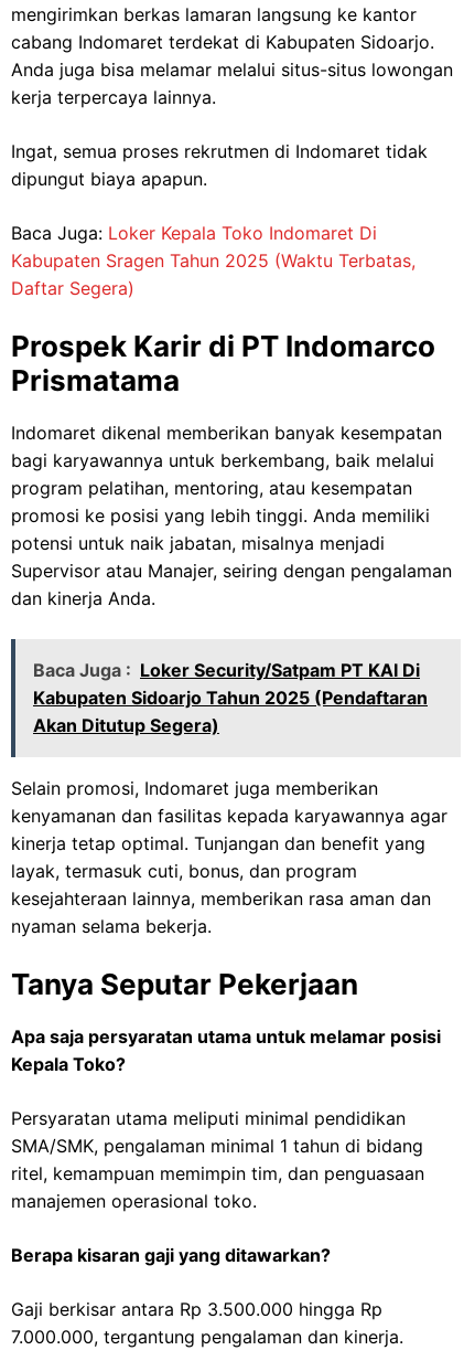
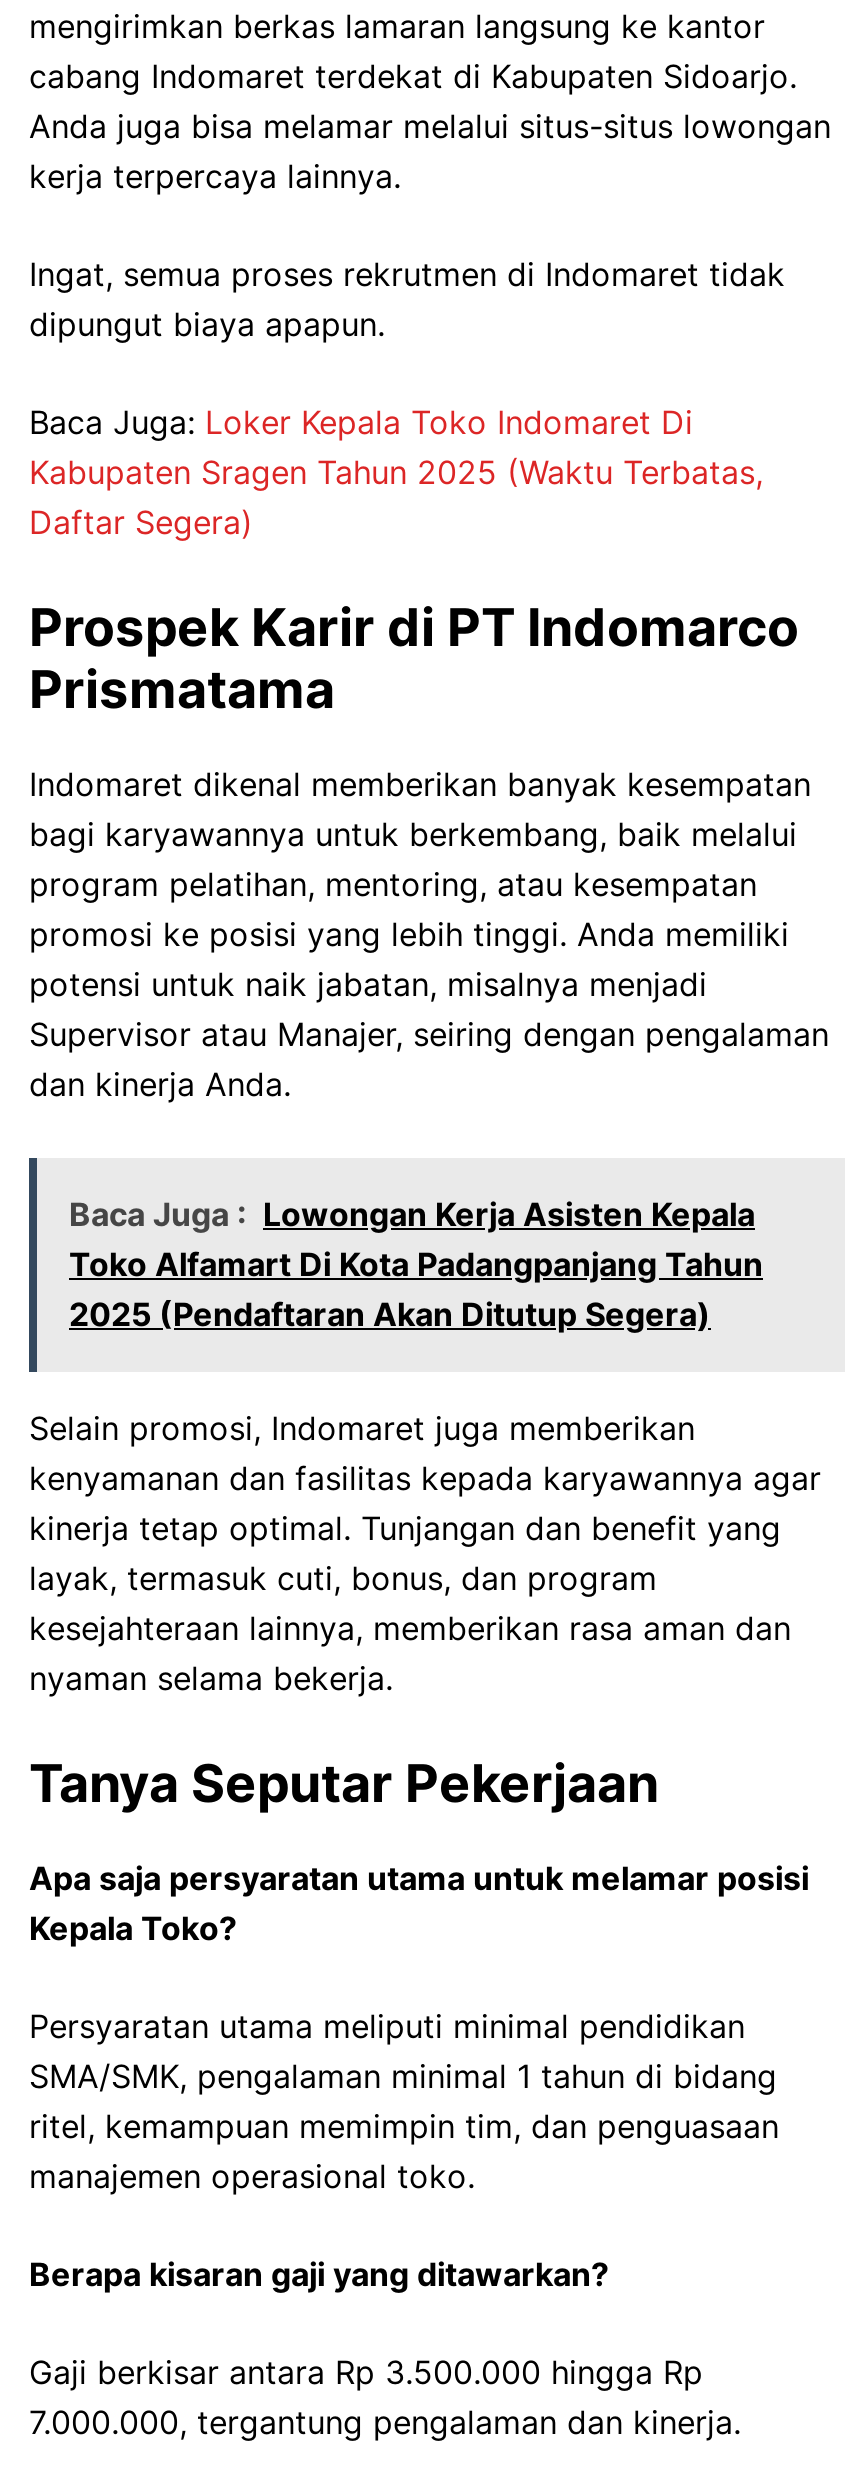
- Baca Juga : Loker Security/Satpam PT KAI Di
- Kabupaten Sidoarjo Tahun 2025 (Pendaftaran
- Akan Ditutup Segera)
+ Baca Juga : Lowongan Kerja Asisten Kepala
+ Toko Alfamart Di Kota Padangpanjang Tahun
+ 2025 (Pendaftaran Akan Ditutup Segera)
